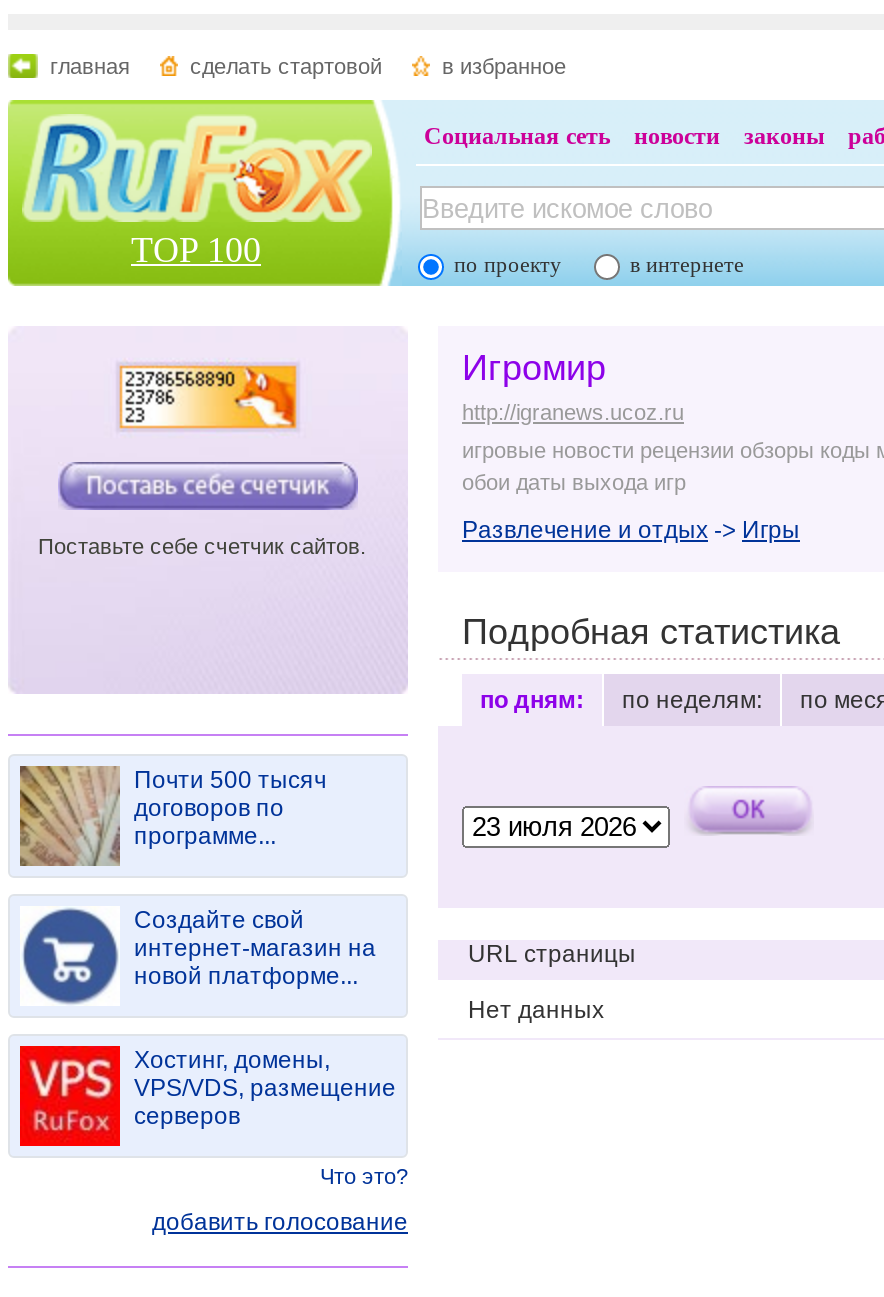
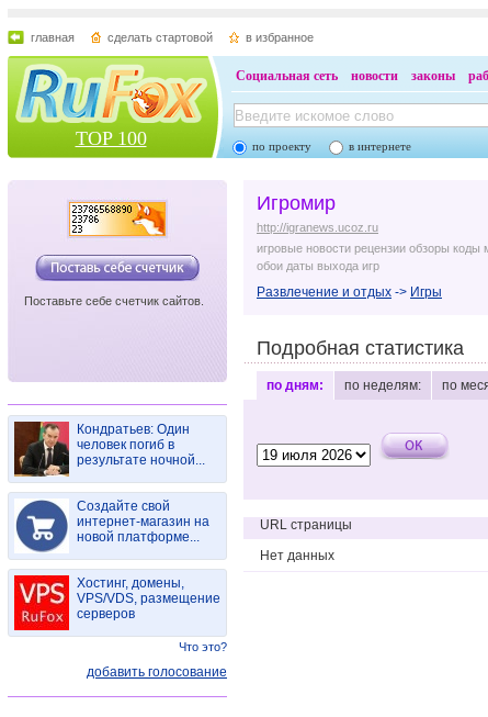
- [image]
- Почти 500 тысяч
- договоров по
- программе...
+ [image]
+ Кондратьев: Один
+ человек погиб в
+ результате ночной...
